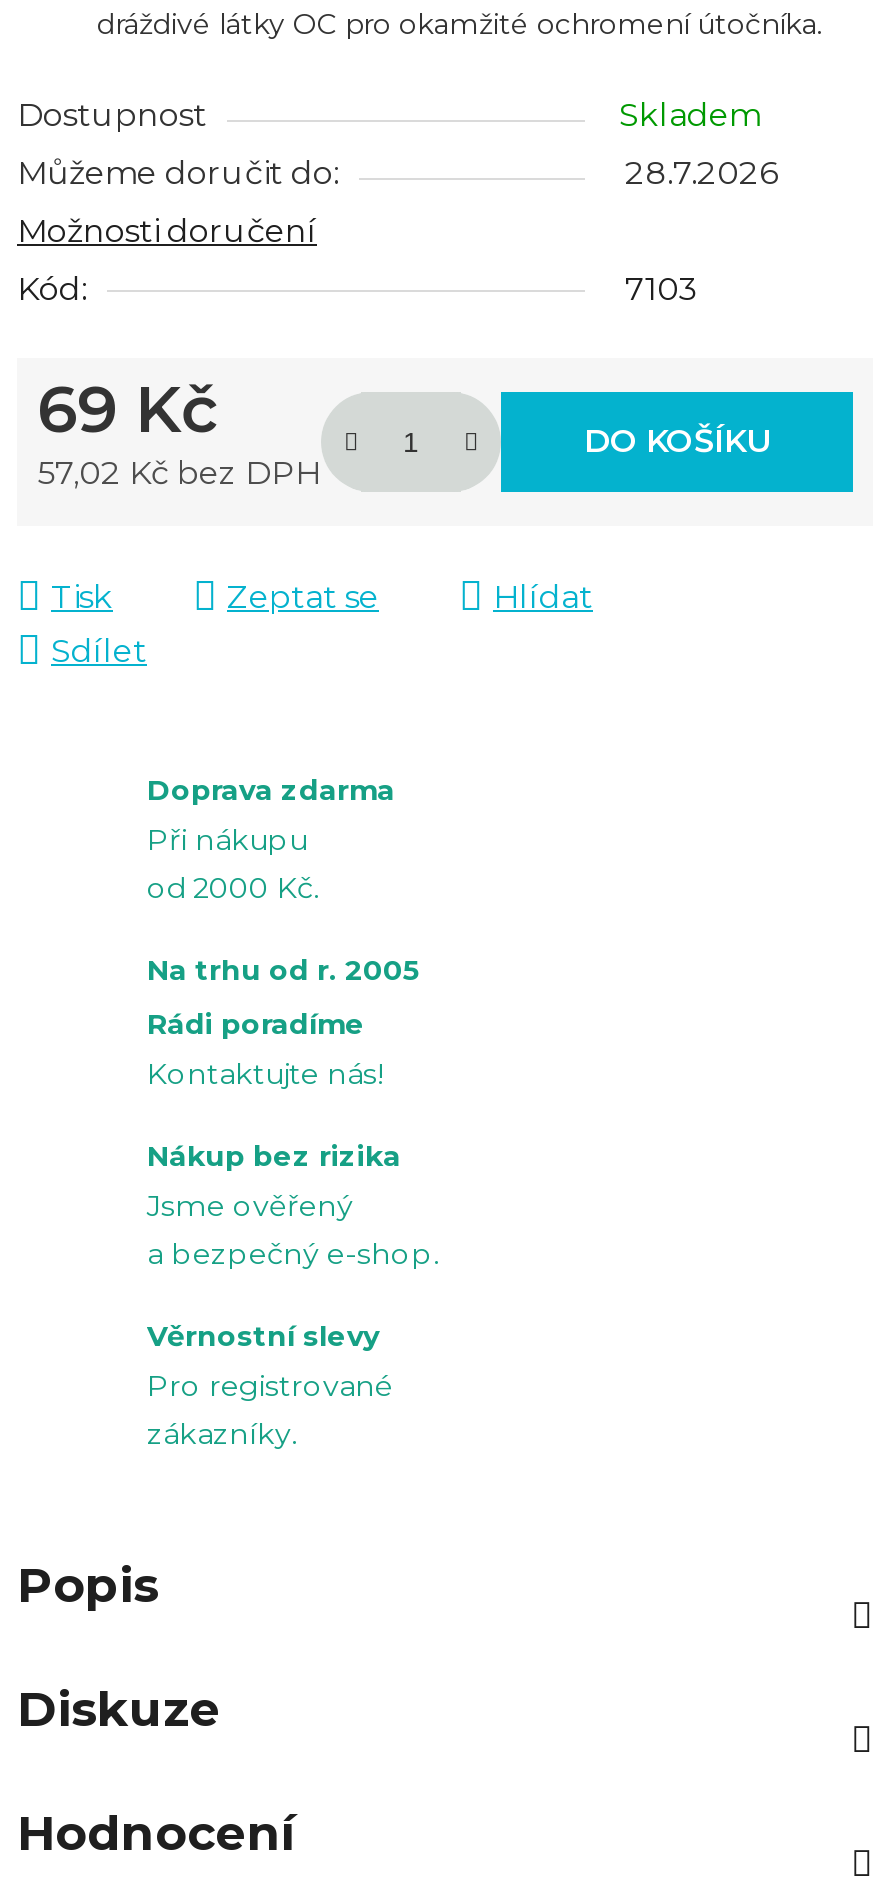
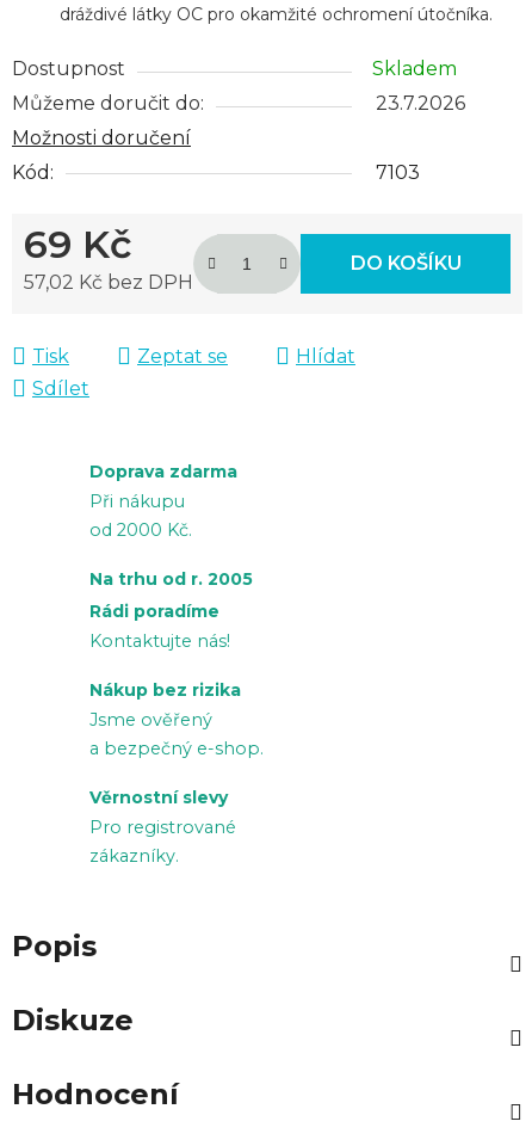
- 28.7.2026
+ 23.7.2026
